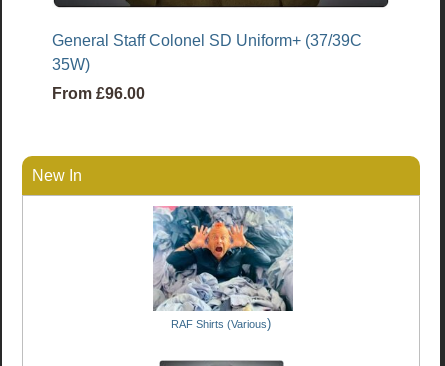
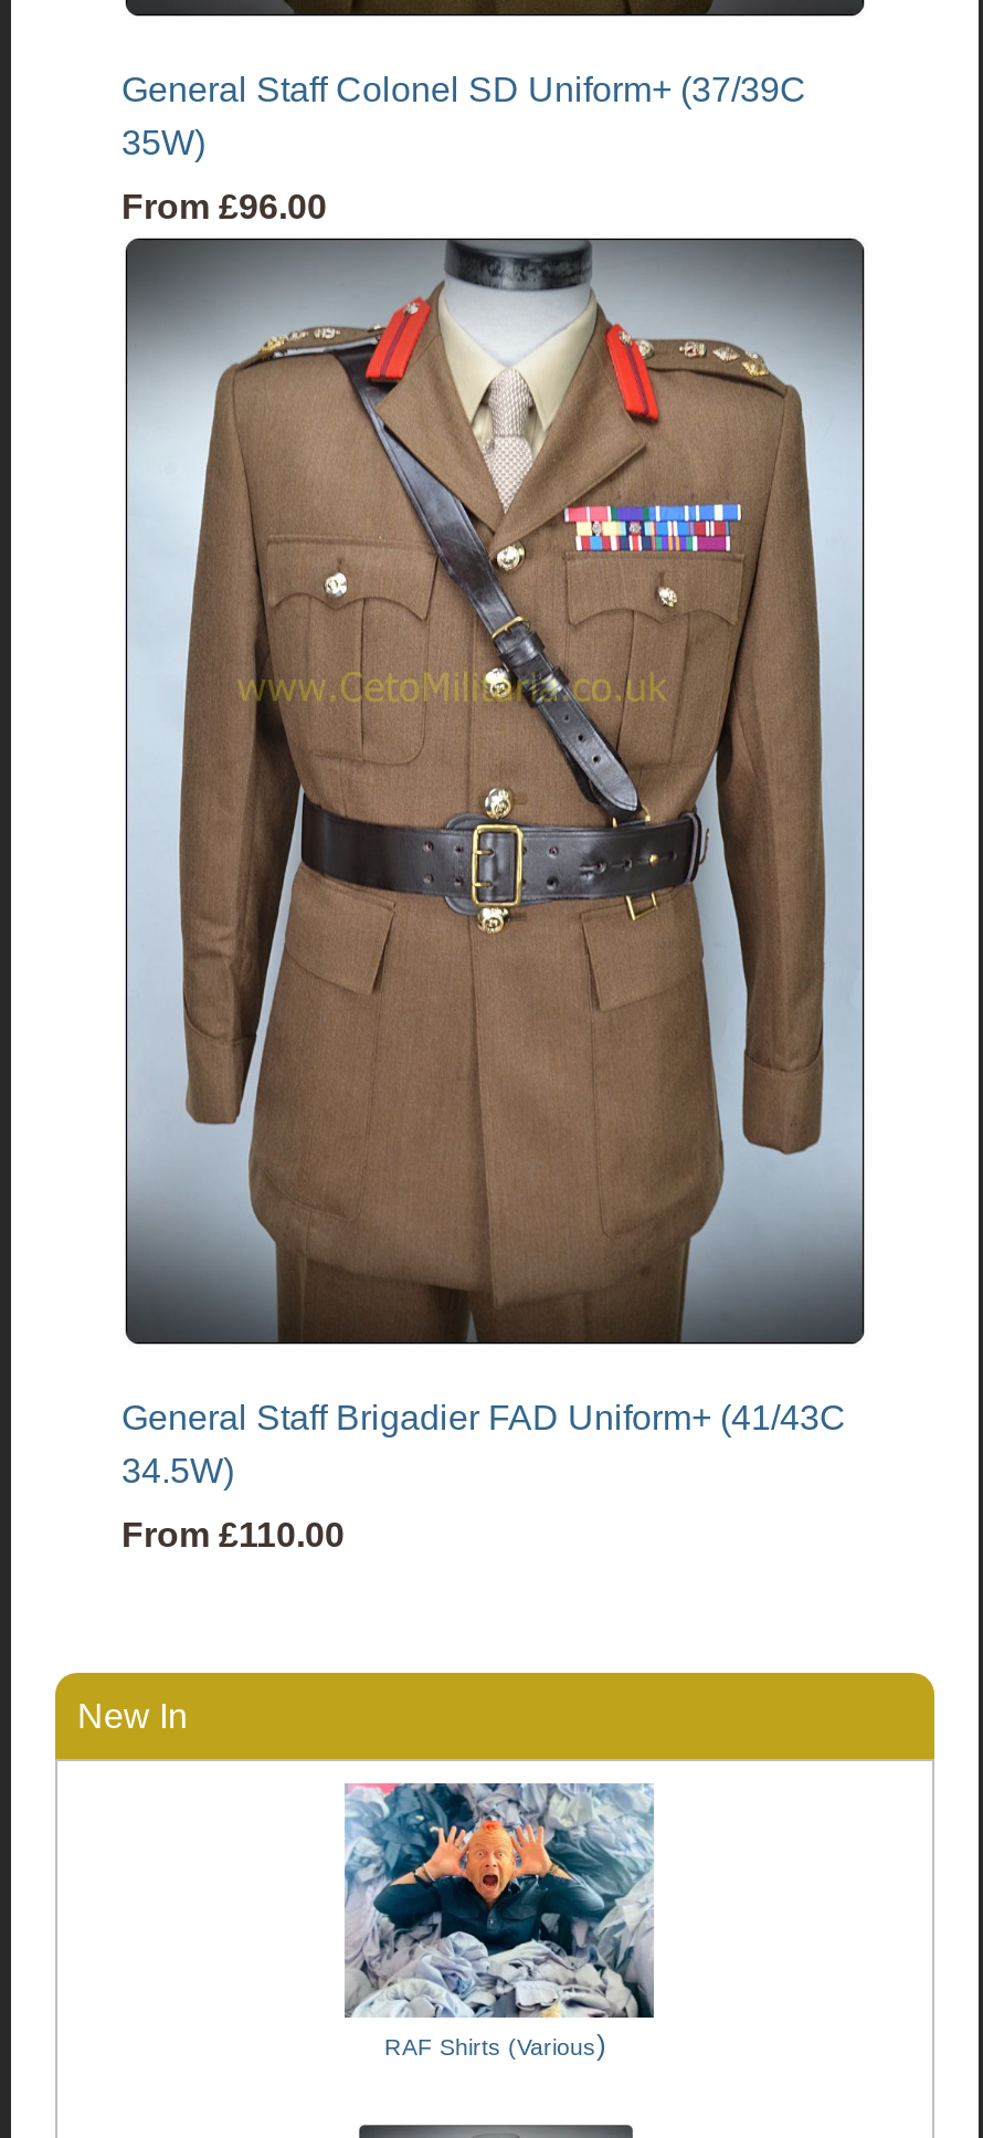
+ [image]
+ General Staff Brigadier FAD Uniform+ (41/43C
+ 34.5W)
+ From £110.00
